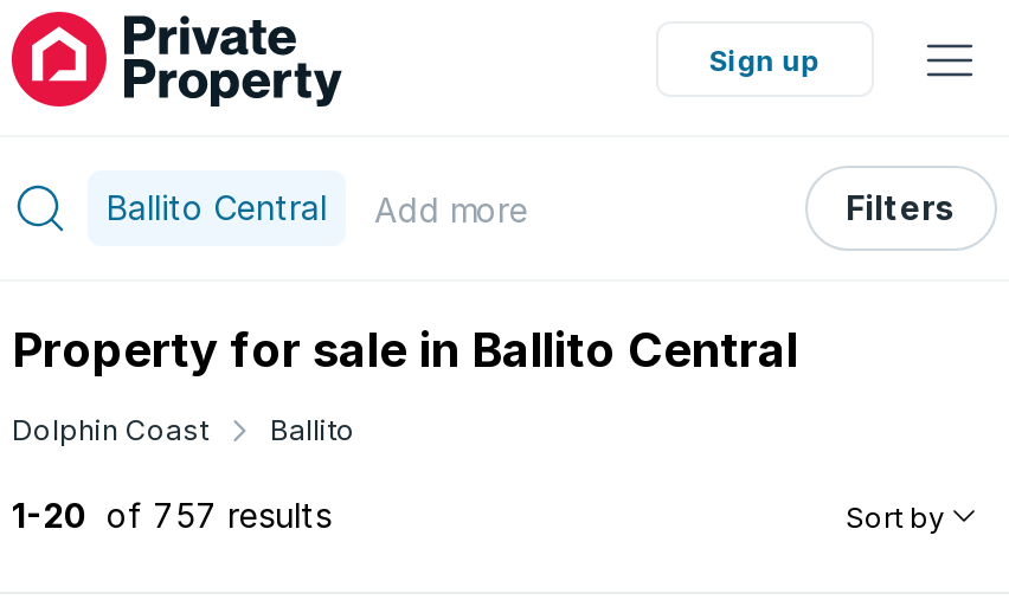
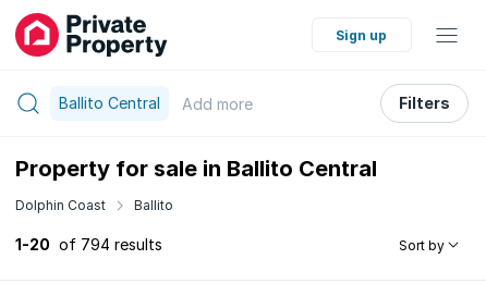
- 1-20 of 757 results
+ 1-20 of 794 results
